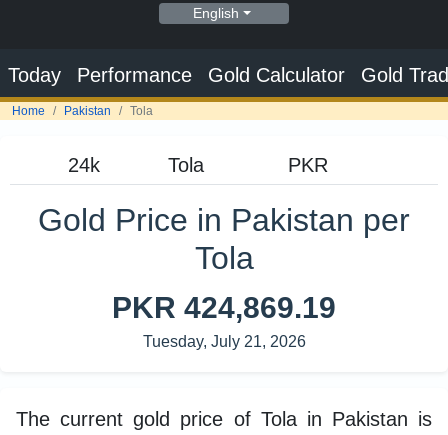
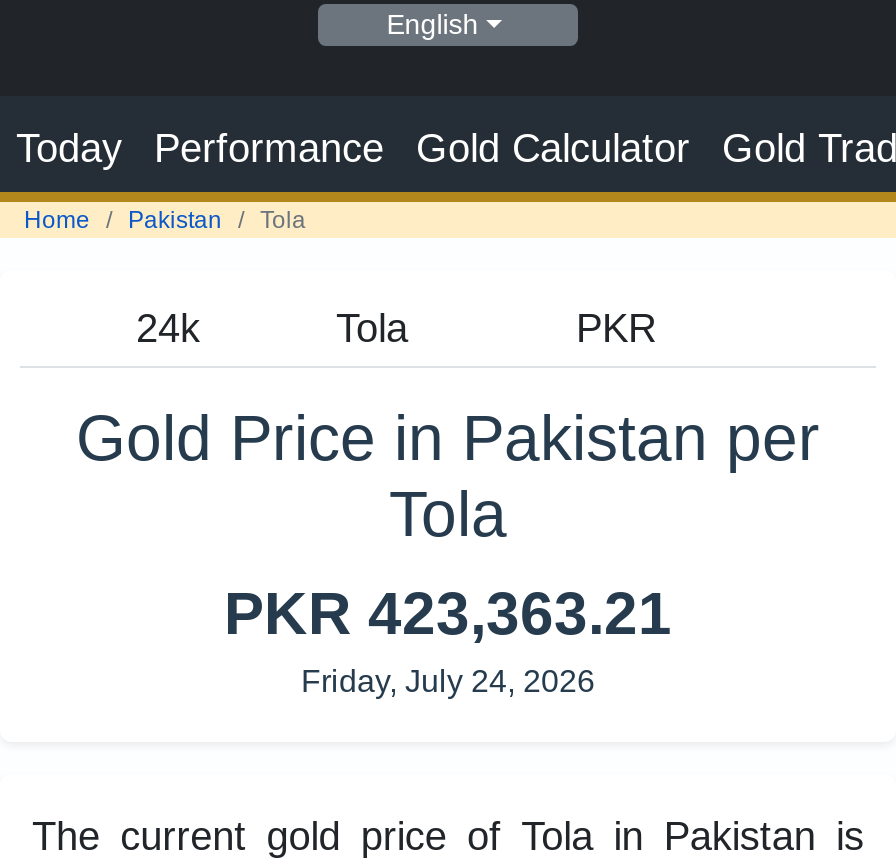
- PKR 424,869.19
+ PKR 423,363.21

- Tuesday, July 21, 2026
+ Friday, July 24, 2026
